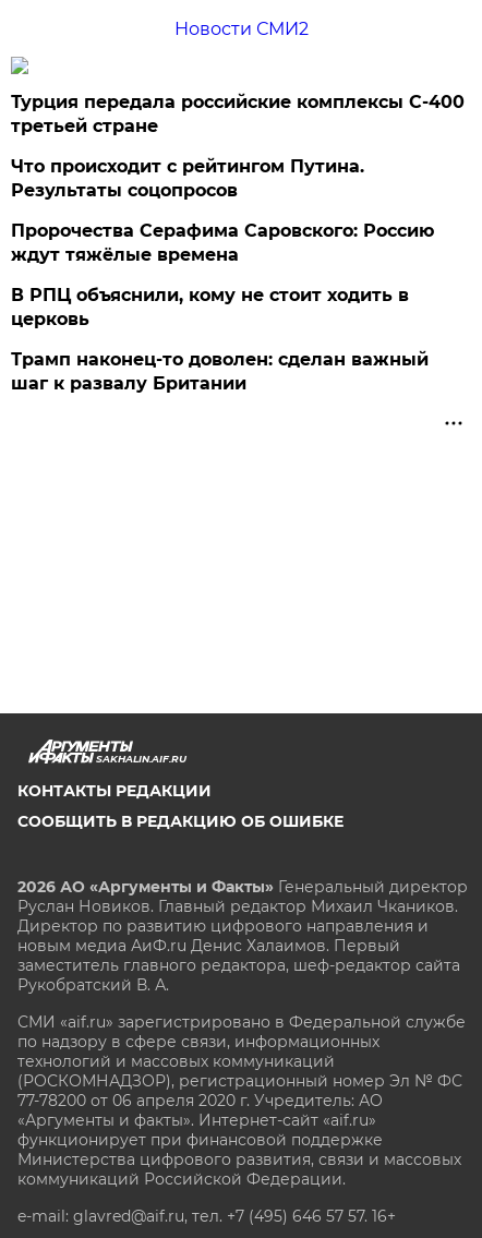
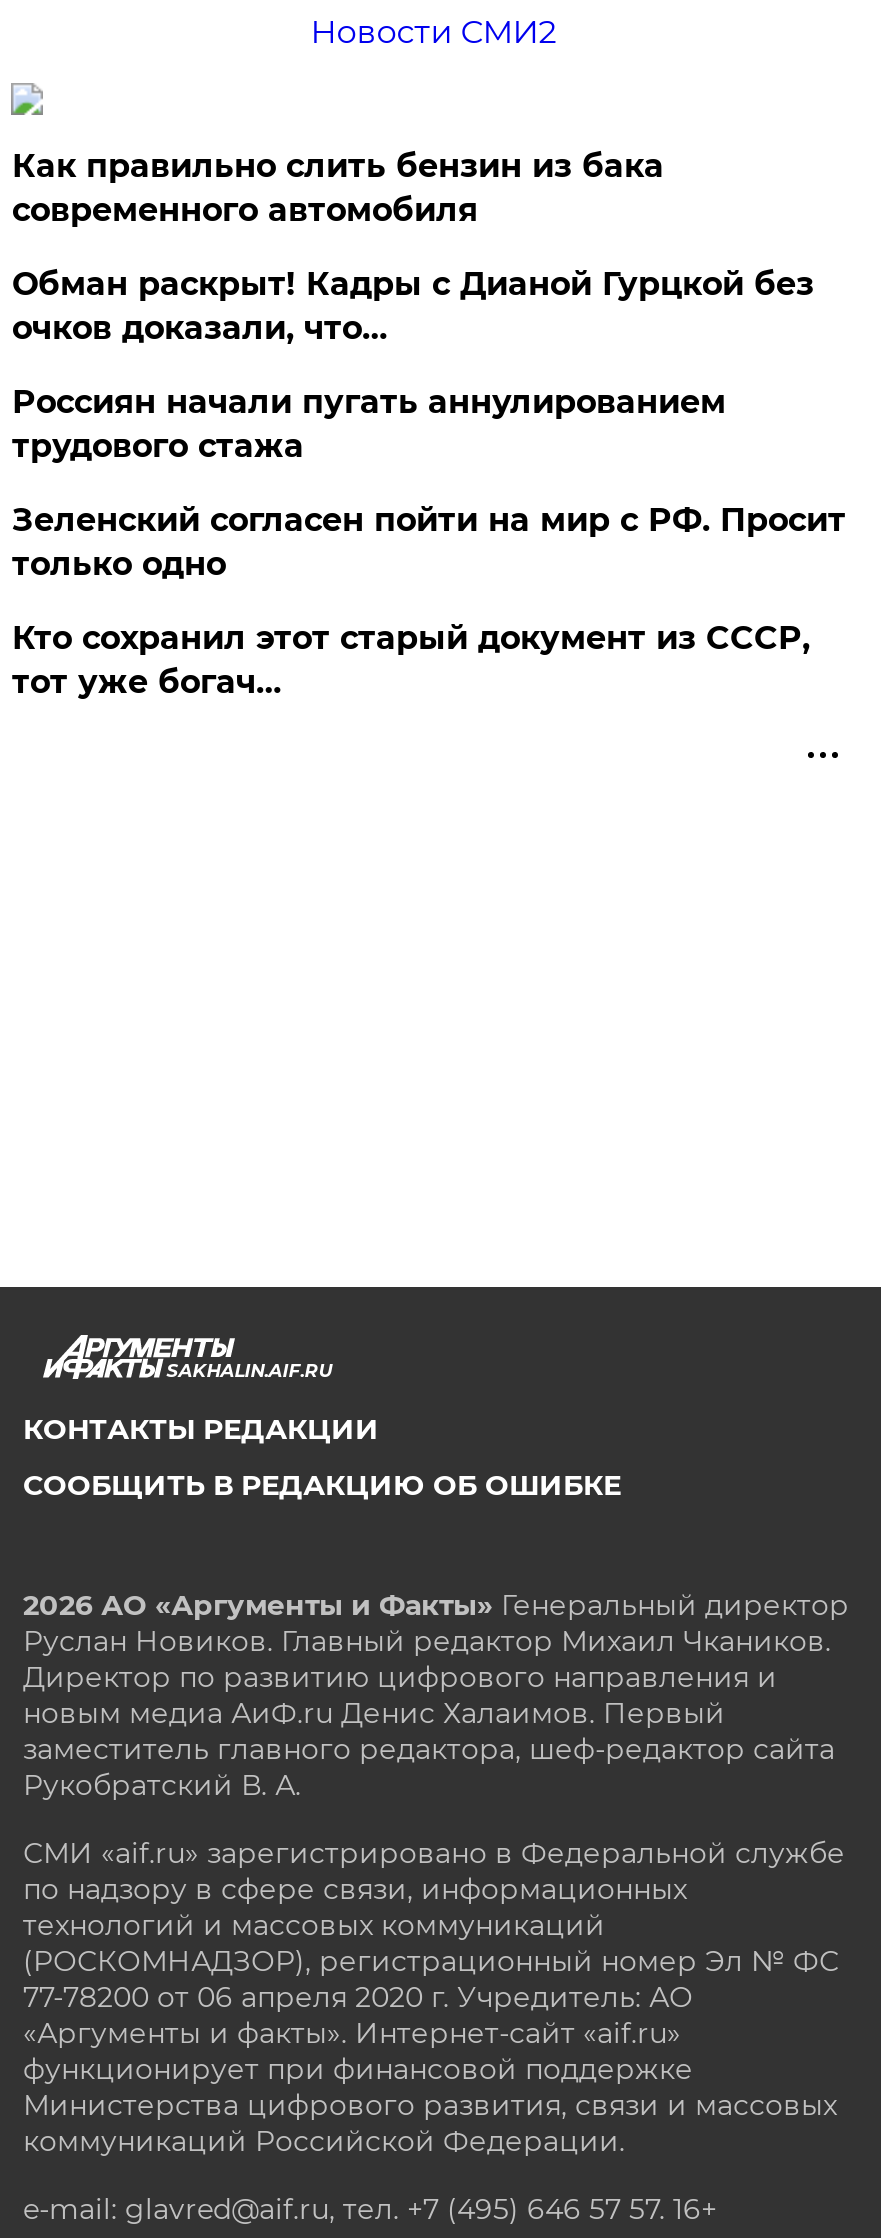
- Турция передала российские комплексы С-400
- третьей стране
+ Как правильно слить бензин из бака
+ современного автомобиля

- Что происходит с рейтингом Путина.
- Результаты соцопросов
+ Обман раскрыт! Кадры с Дианой Гурцкой без
+ очков доказали, что…

- Пророчества Серафима Саровского: Россию
- ждут тяжёлые времена
+ Россиян начали пугать аннулированием
+ трудового стажа

- В РПЦ объяснили, кому не стоит ходить в
- церковь
+ Зеленский согласен пойти на мир с РФ. Просит
+ только одно

- Трамп наконец-то доволен: сделан важный
- шаг к развалу Британии
+ Кто сохранил этот старый документ из СССР,
+ тот уже богач…
